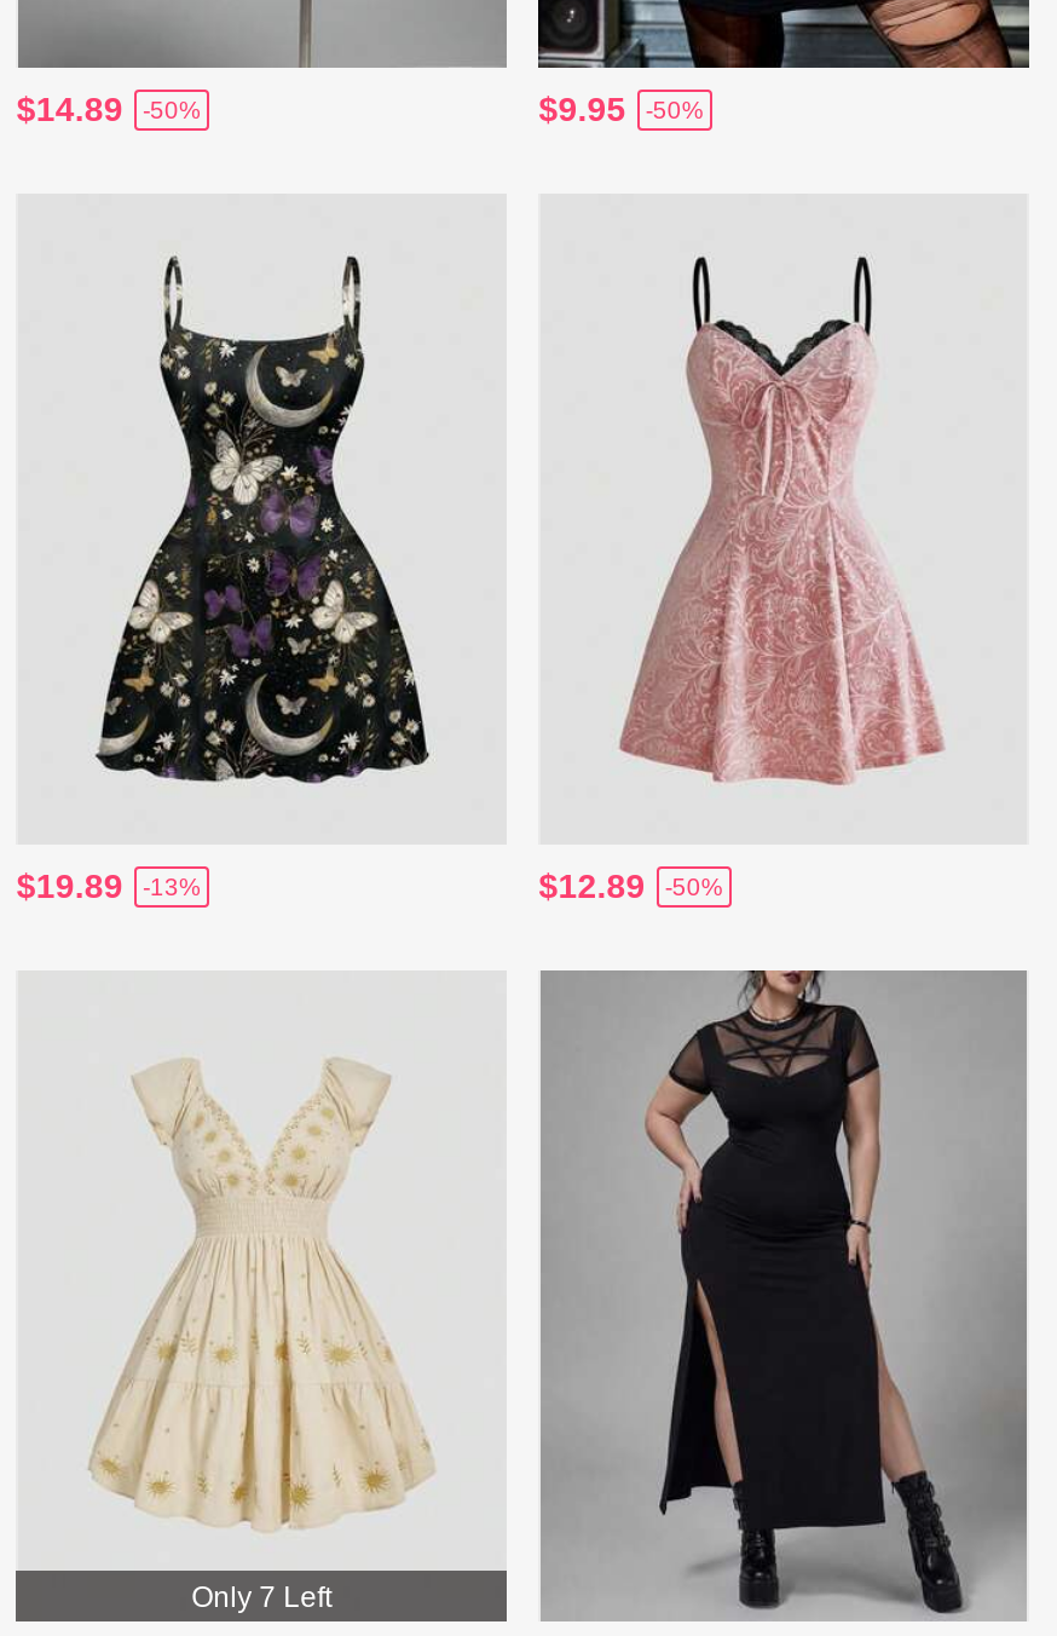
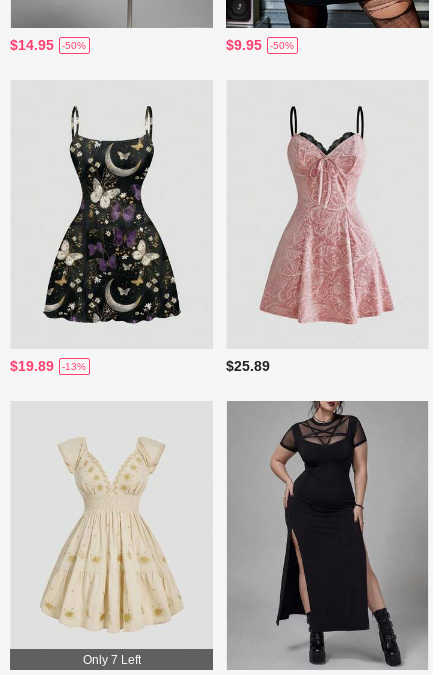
- $14.89 -50%
+ $14.95 -50%

- $12.89
- -50%
+ $25.89
